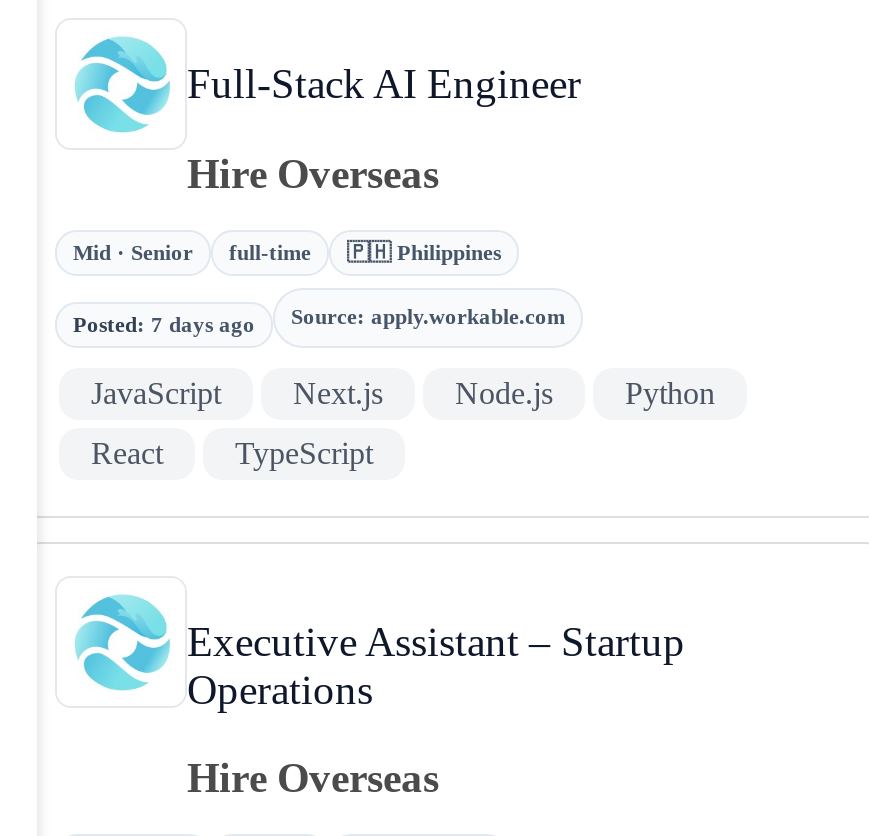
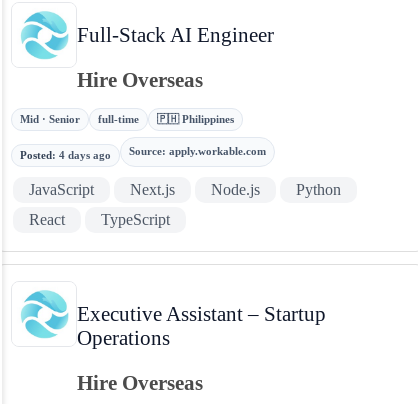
- Posted: 7 days ago
+ Posted: 4 days ago
